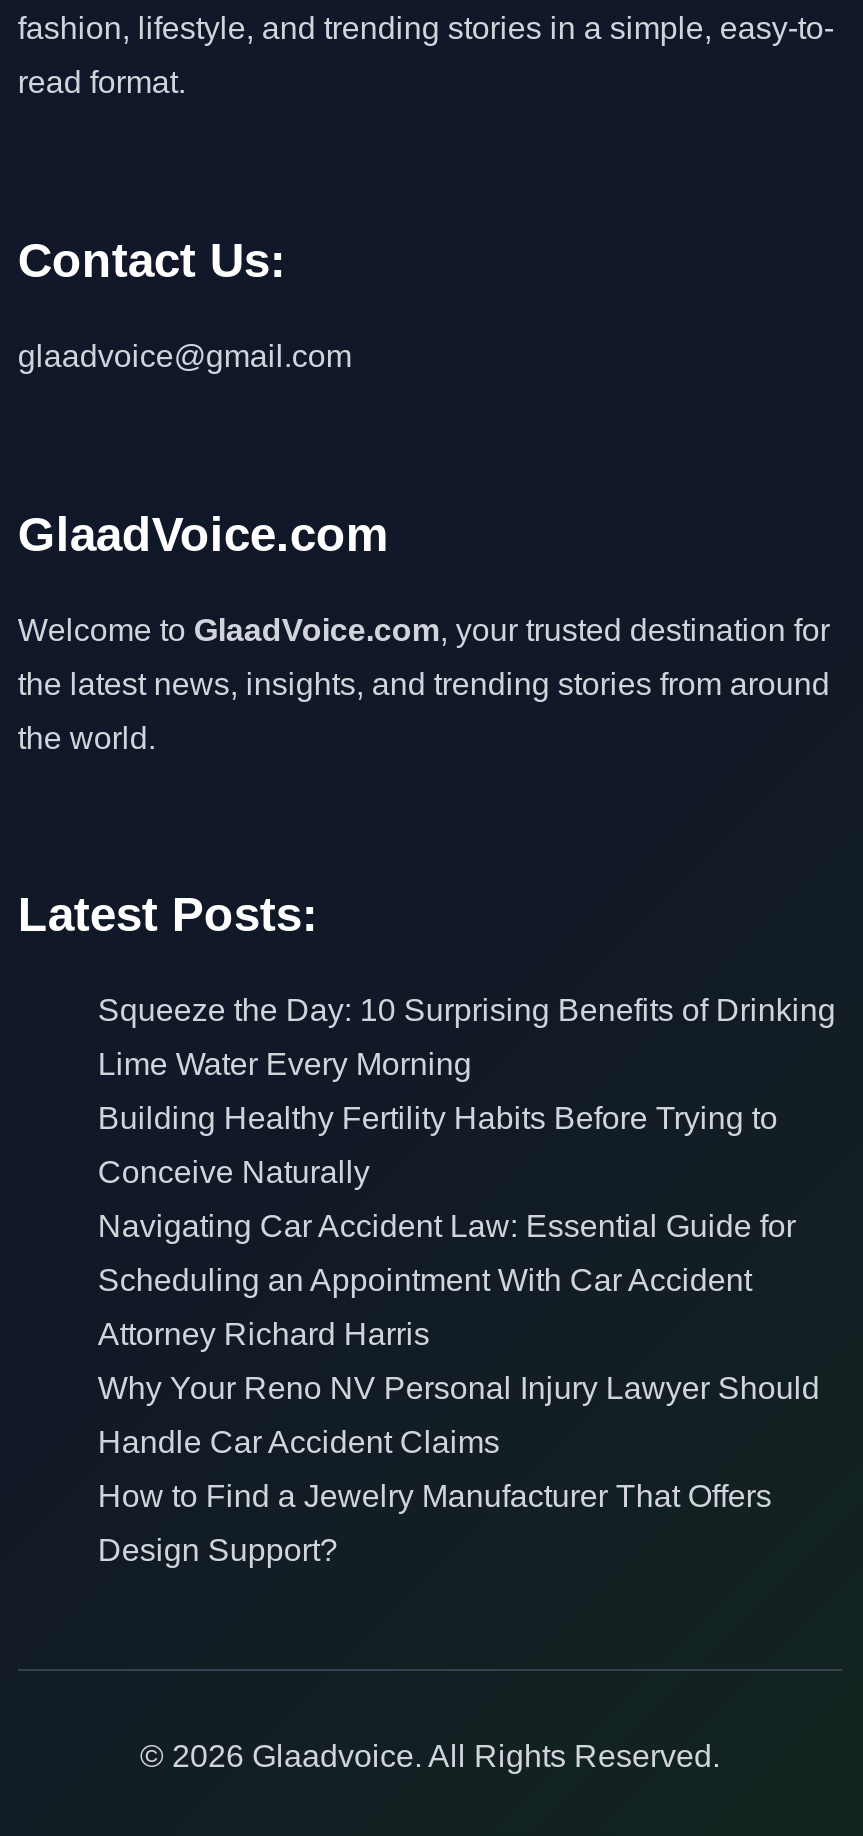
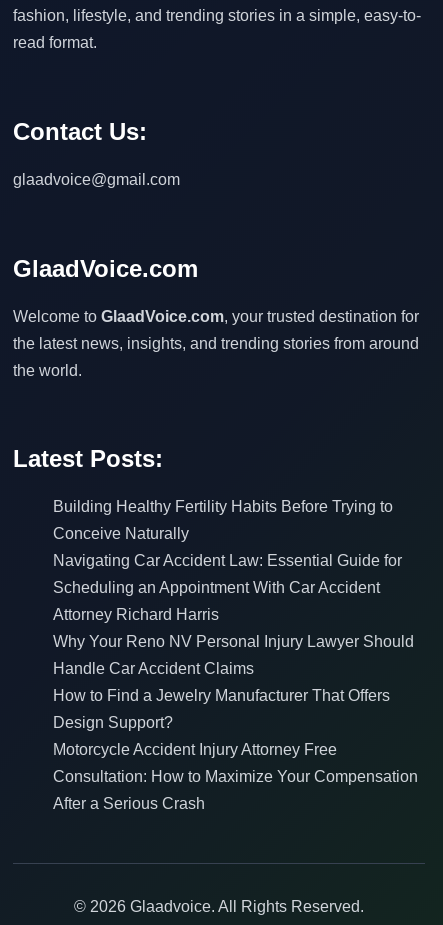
- Squeeze the Day: 10 Surprising Benefits of Drinking
- Lime Water Every Morning

moved up: Building Healthy Fertility Habits Before Trying to | Conceive Naturally | Navigating Car Accident Law: Essential Guide for | ... | How to Find a Jewelry Manufacturer That Offers | Design Support?

+ Motorcycle Accident Injury Attorney Free
+ Consultation: How to Maximize Your Compensation
+ After a Serious Crash
